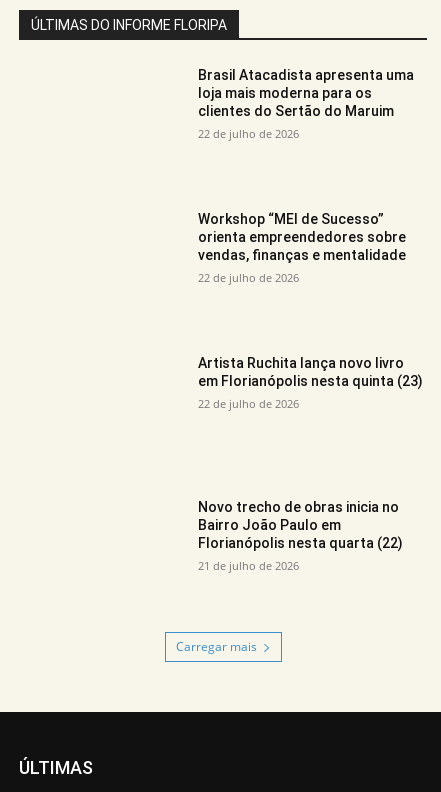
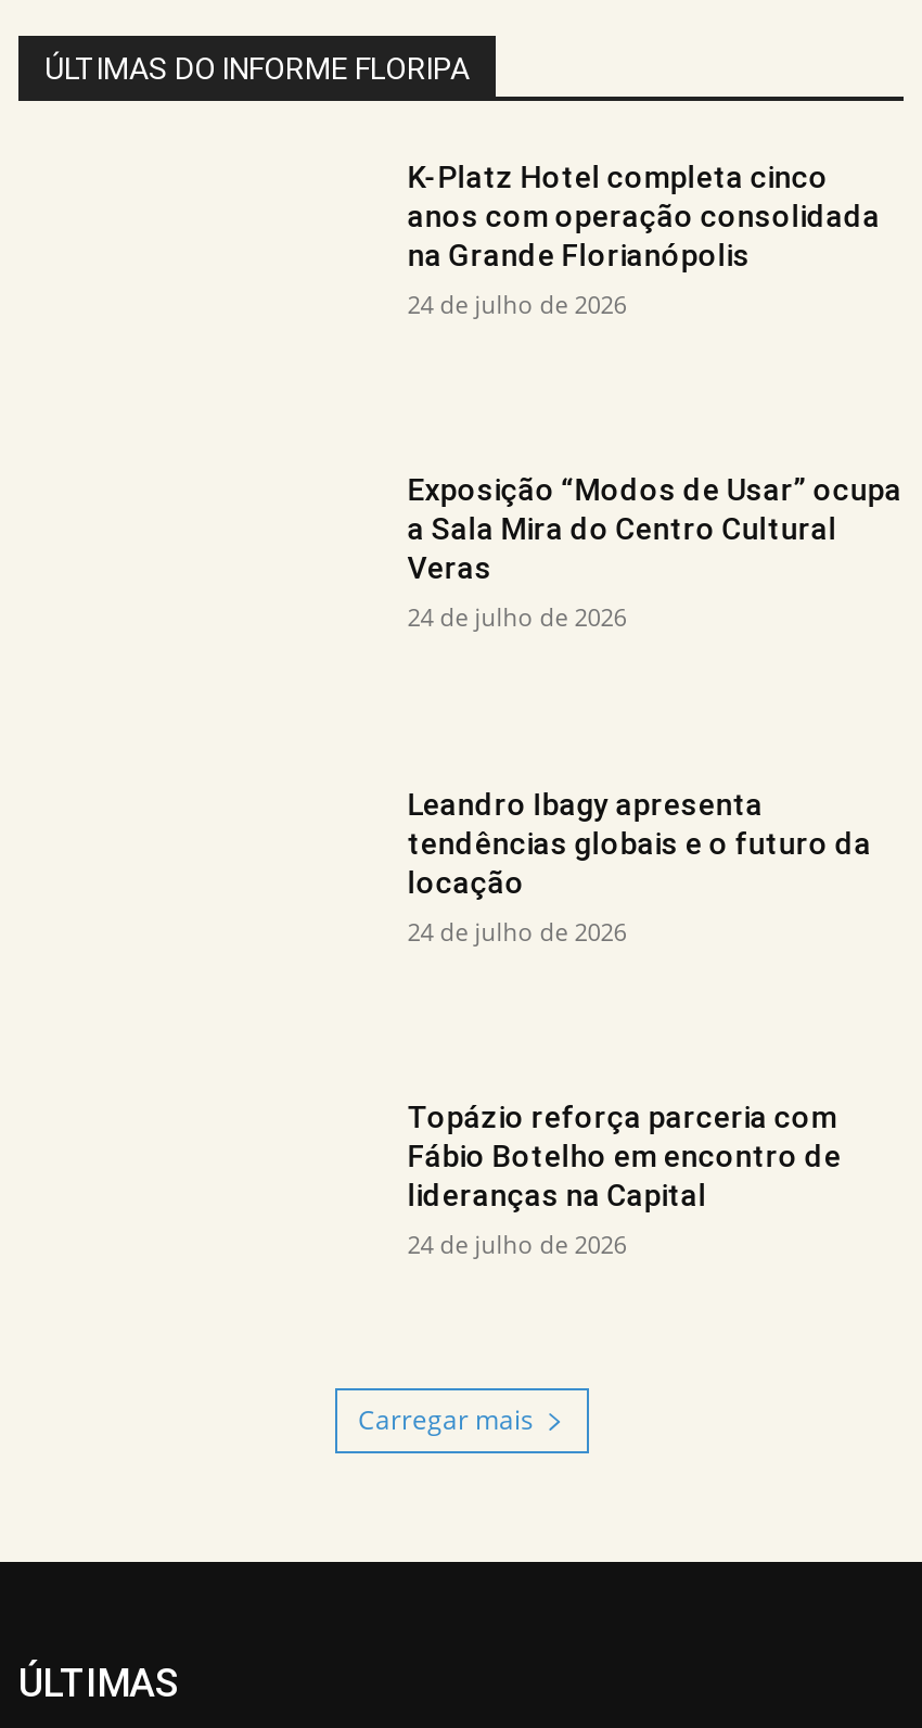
- Brasil Atacadista apresenta uma
- loja mais moderna para os
- clientes do Sertão do Maruim
- 22 de julho de 2026
+ K-Platz Hotel completa cinco
+ anos com operação consolidada
+ na Grande Florianópolis
+ 24 de julho de 2026

- Workshop “MEI de Sucesso”
- orienta empreendedores sobre
- vendas, finanças e mentalidade
- 22 de julho de 2026
+ Exposição “Modos de Usar” ocupa
+ a Sala Mira do Centro Cultural
+ Veras
+ 24 de julho de 2026

- Artista Ruchita lança novo livro
- em Florianópolis nesta quinta (23)
- 22 de julho de 2026
+ Leandro Ibagy apresenta
+ tendências globais e o futuro da
+ locação
+ 24 de julho de 2026

- Novo trecho de obras inicia no
- Bairro João Paulo em
- Florianópolis nesta quarta (22)
- 21 de julho de 2026
+ Topázio reforça parceria com
+ Fábio Botelho em encontro de
+ lideranças na Capital
+ 24 de julho de 2026
